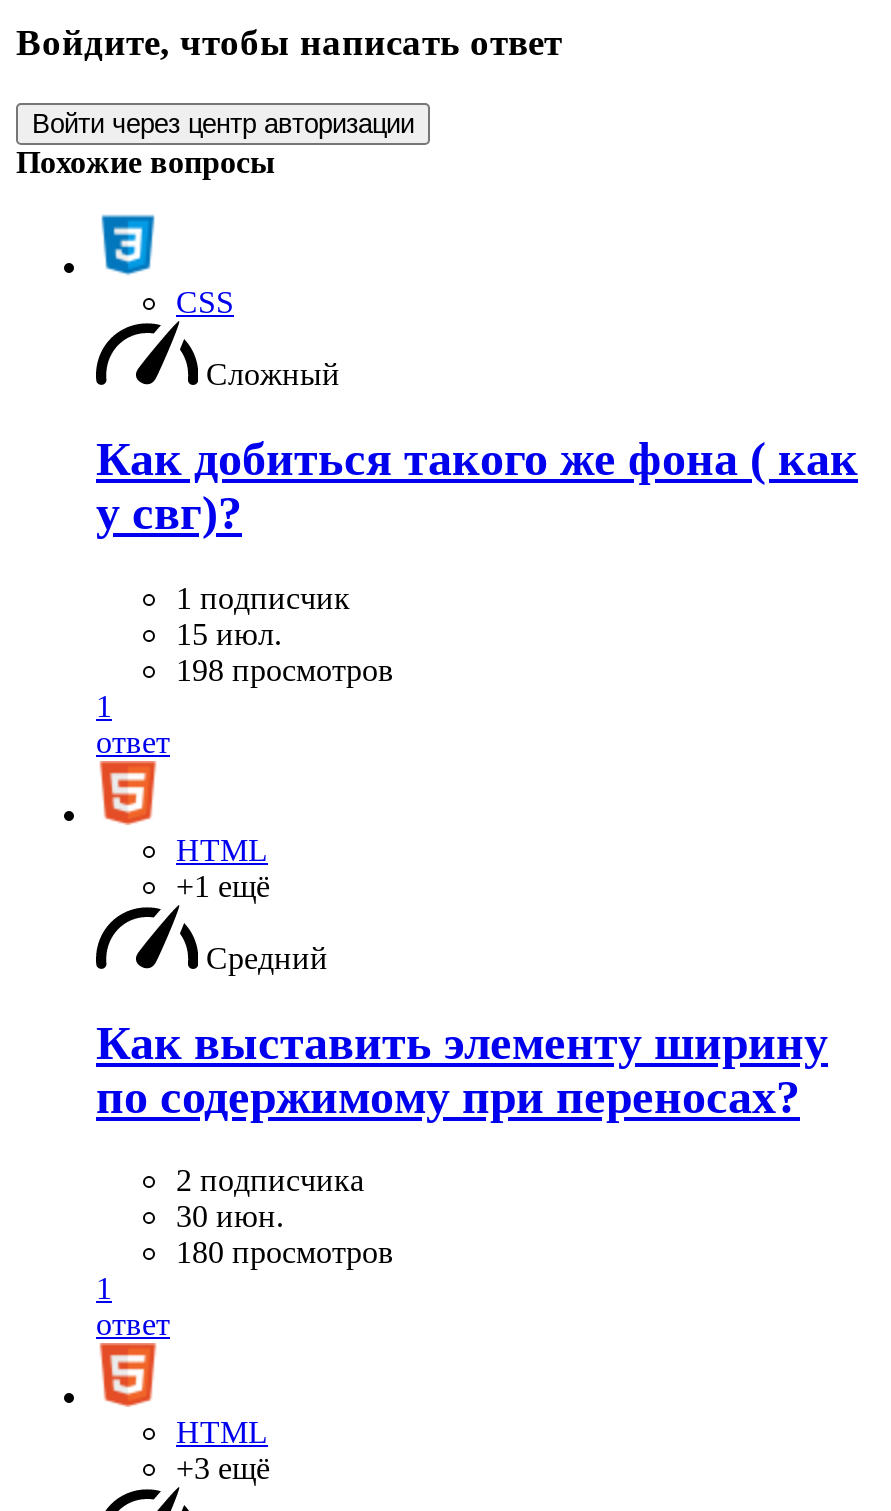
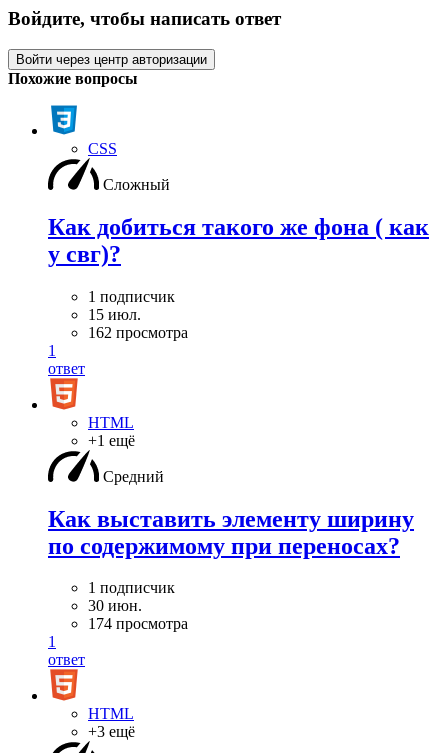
- 198 просмотров
+ 162 просмотра

- 2 подписчика
+ 1 подписчик

- 180 просмотров
+ 174 просмотра
